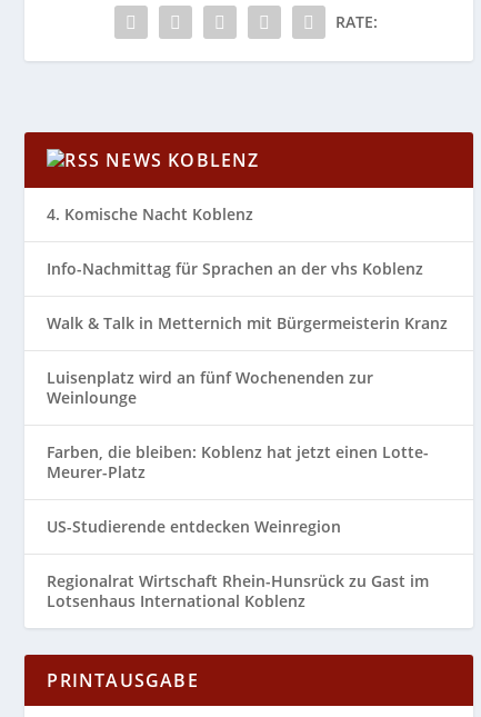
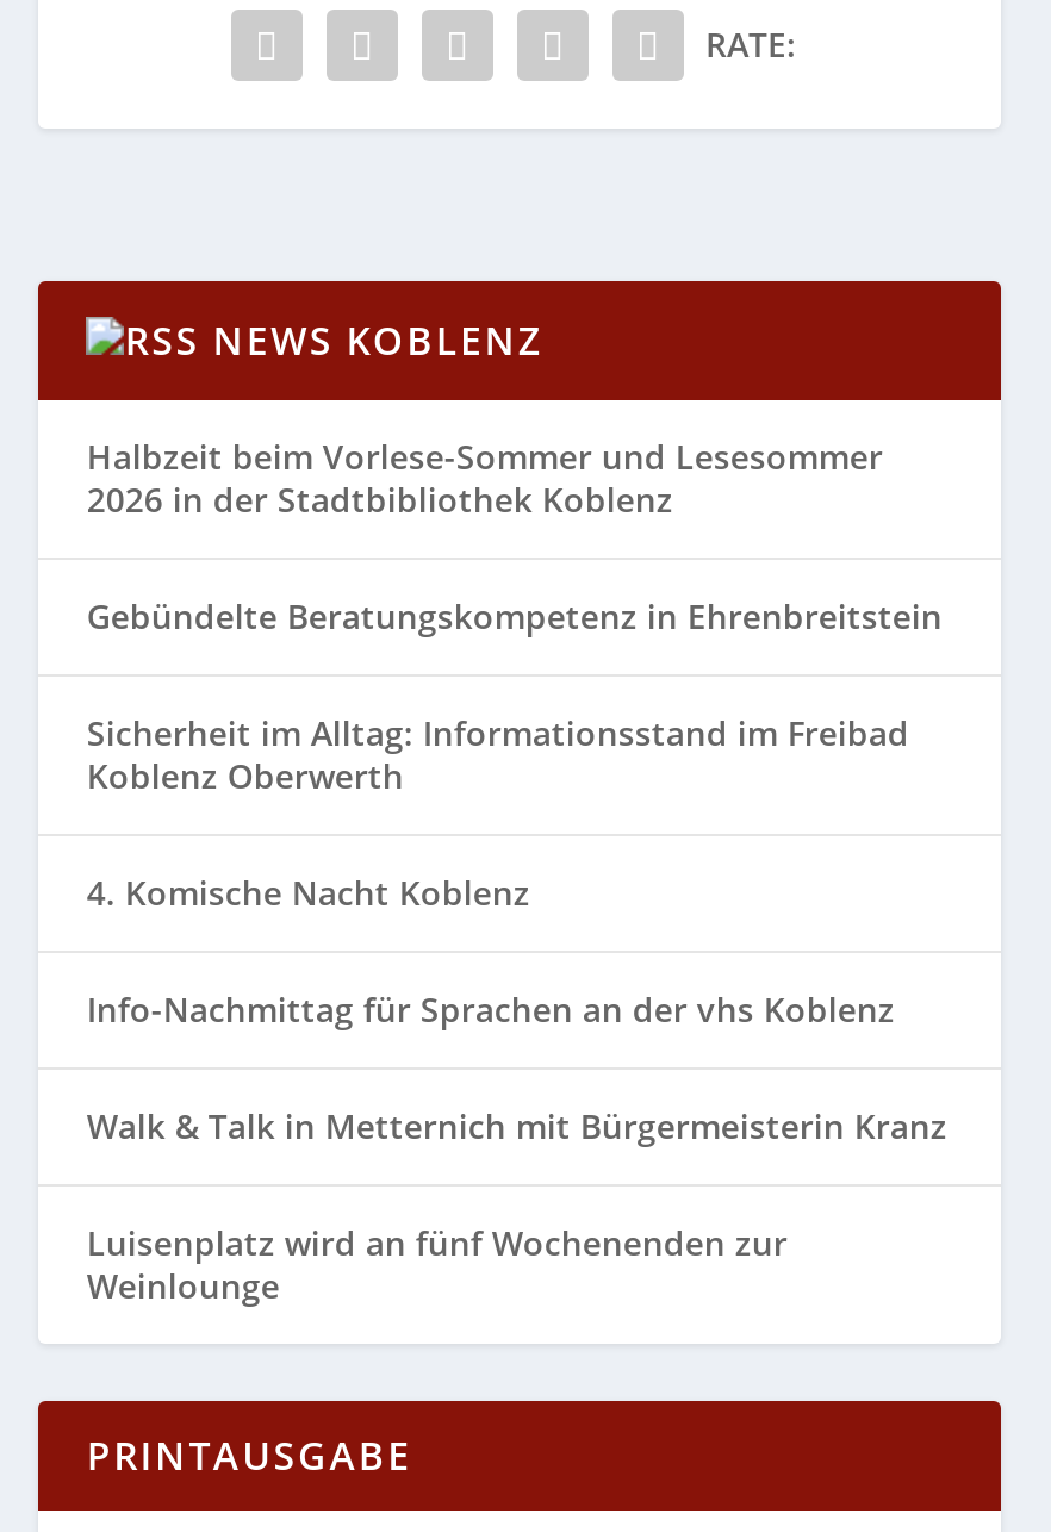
+ Halbzeit beim Vorlese-Sommer und Lesesommer
+ 2026 in der Stadtbibliothek Koblenz
+ Gebündelte Beratungskompetenz in Ehrenbreitstein
+ Sicherheit im Alltag: Informationsstand im Freibad
+ Koblenz Oberwerth

moved down: 4. Komische Nacht Koblenz | Info-Nachmittag für Sprachen an der vhs Koblenz | Walk & Talk in Metternich mit Bürgermeisterin Kranz | Luisenplatz wird an fünf Wochenenden zur | Weinlounge

- Farben, die bleiben: Koblenz hat jetzt einen Lotte-
- Meurer-Platz
- US-Studierende entdecken Weinregion
- Regionalrat Wirtschaft Rhein-Hunsrück zu Gast im
- Lotsenhaus International Koblenz
